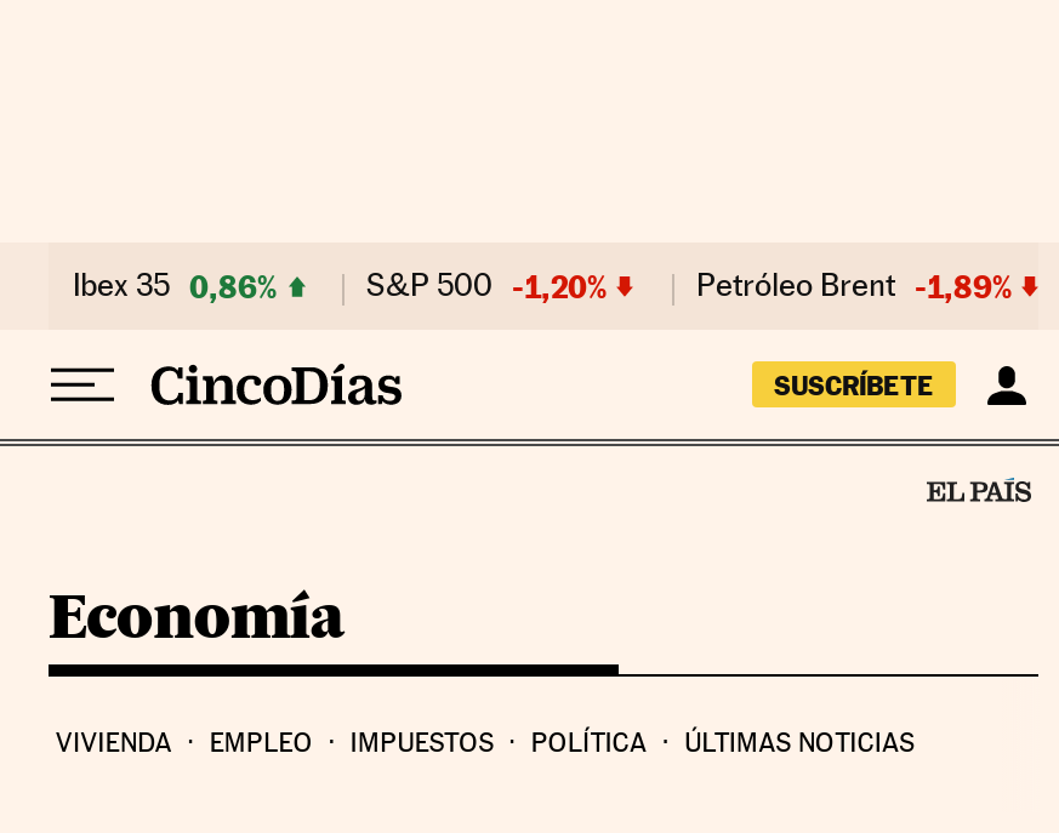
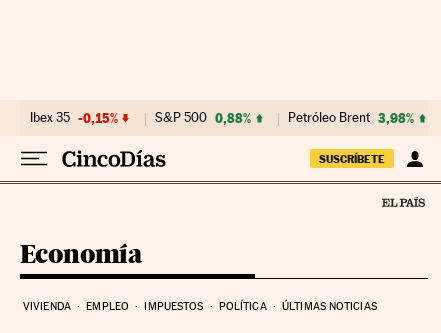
- Ibex 35 0,86%
+ Ibex 35 -0,15%

- S&P 500 -1,20%
+ S&P 500 0,88%

- Petróleo Brent -1,89%
+ Petróleo Brent 3,98%
